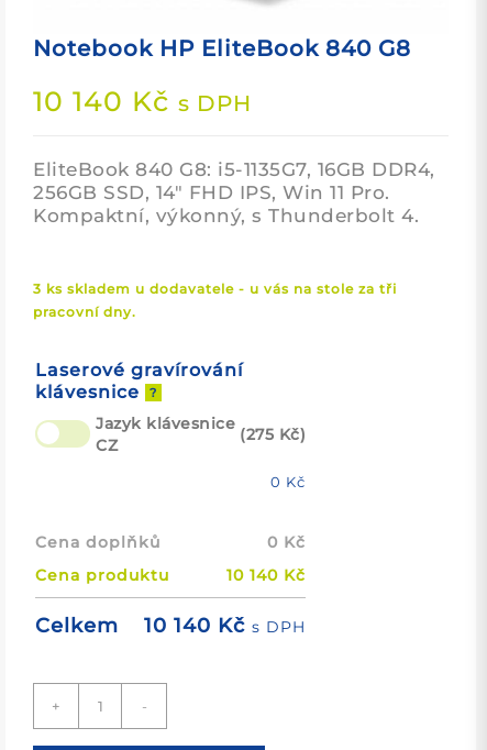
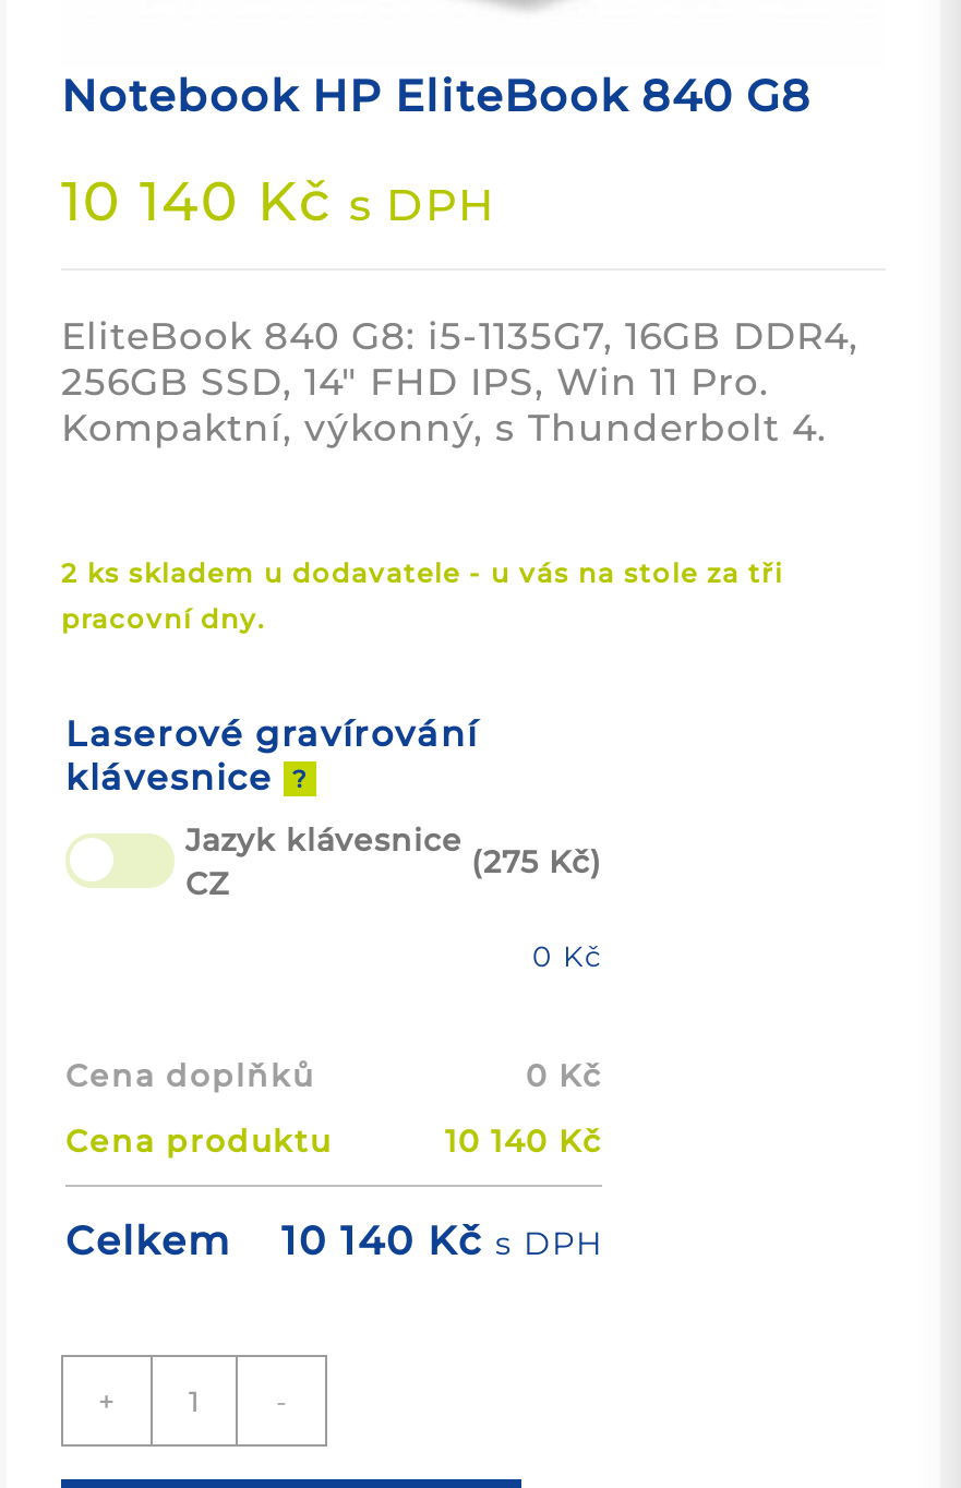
- 3 ks skladem u dodavatele - u vás na stole za tři
+ 2 ks skladem u dodavatele - u vás na stole za tři
